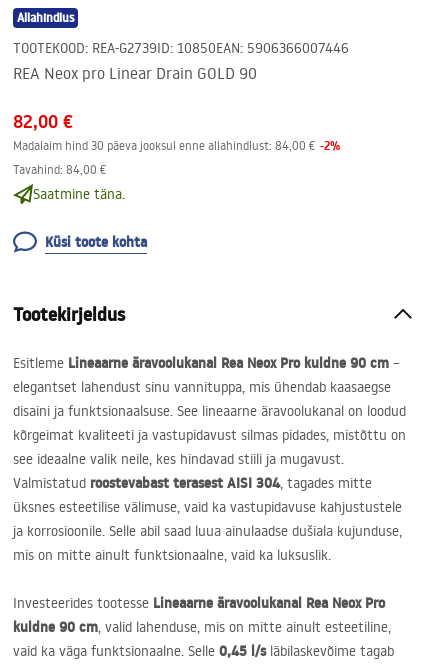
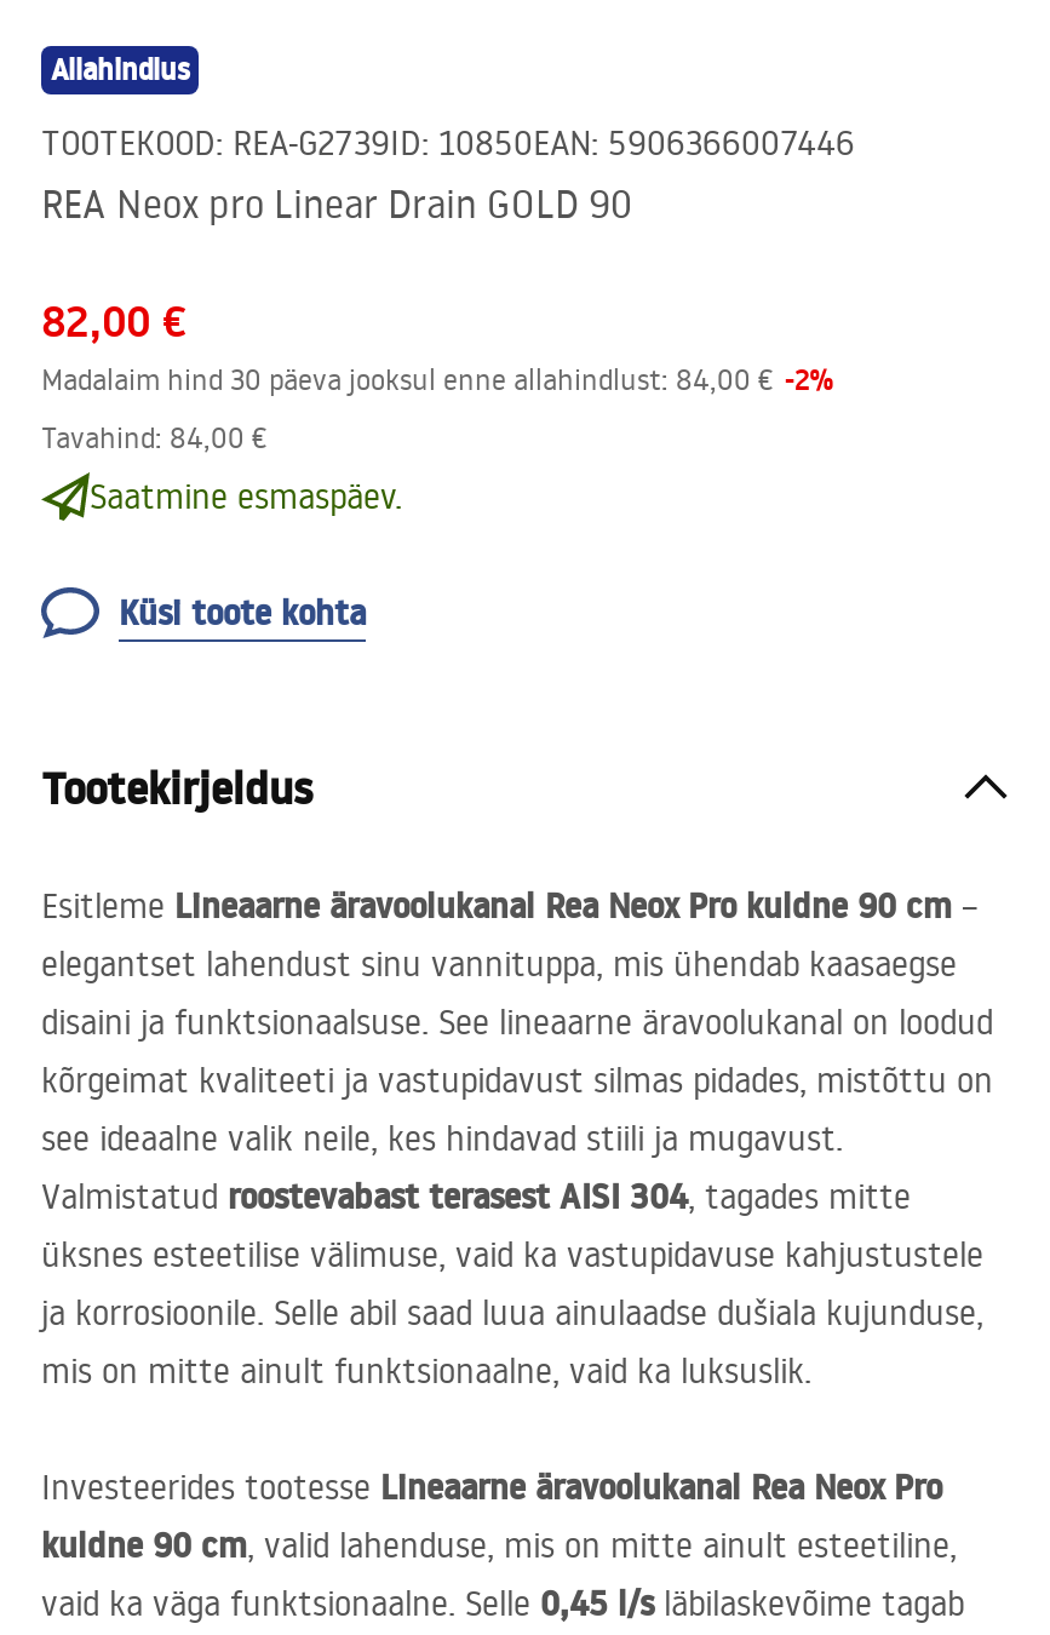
- Saatmine täna.
+ Saatmine esmaspäev.
